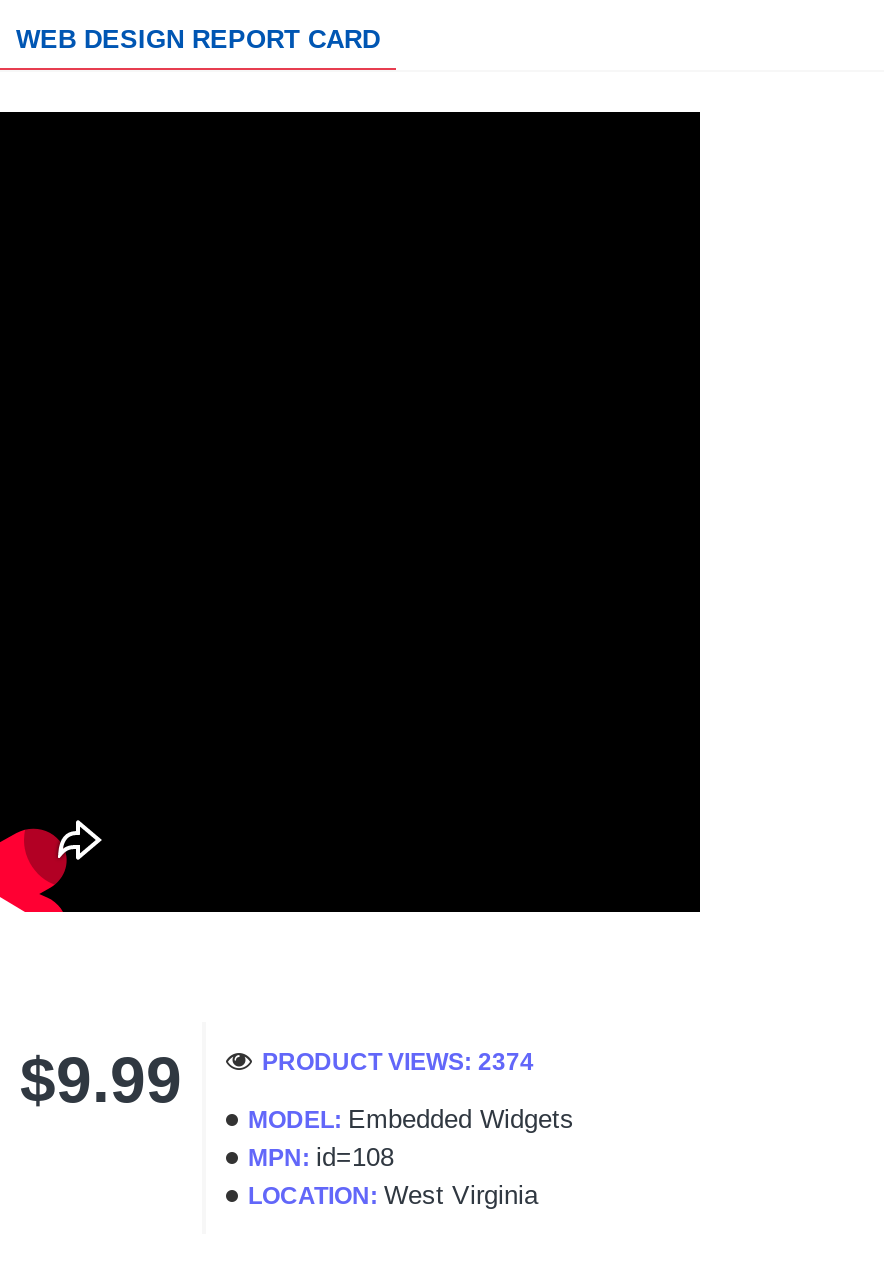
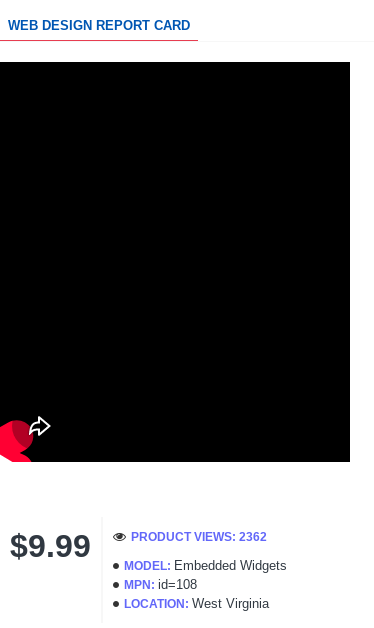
- PRODUCT VIEWS: 2374
+ PRODUCT VIEWS: 2362
